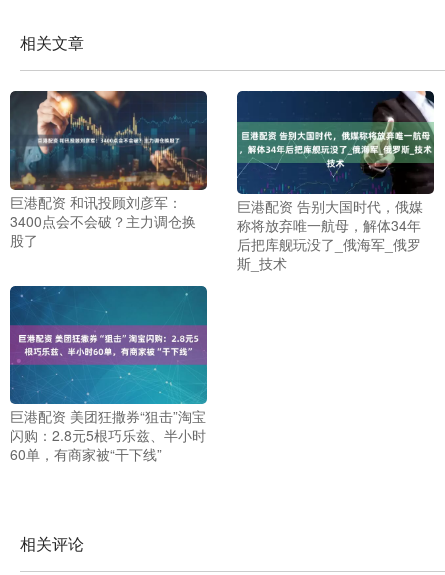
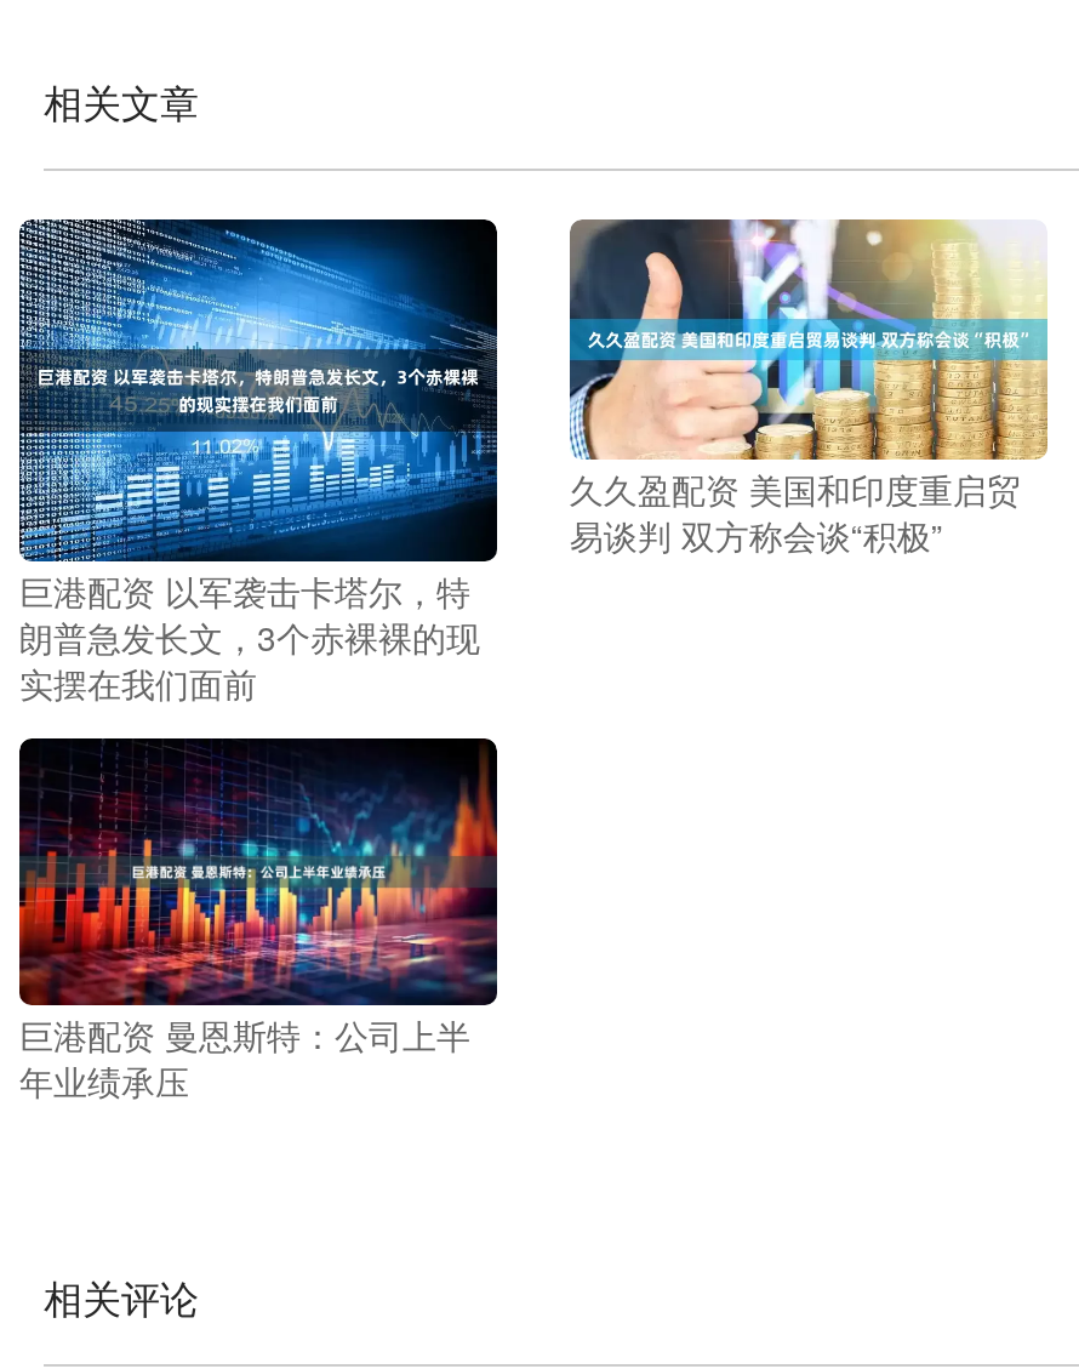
- [image]
- 巨港配资 告别大国时代，俄媒
- 称将放弃唯一航母，解体34年
- 后把库舰玩没了_俄海军_俄罗
- 斯_技术
+ [image]
+ 久久盈配资 美国和印度重启贸
+ 易谈判 双方称会谈“积极”

- [image]
+ [image]

- 巨港配资 和讯投顾刘彦军：
- 3400点会不会破？主力调仓换
- 股了
+ 巨港配资 以军袭击卡塔尔，特
+ 朗普急发长文，3个赤裸裸的现
+ 实摆在我们面前

- [image]
- 巨港配资 美团狂撒券“狙击”淘宝
- 闪购：2.8元5根巧乐兹、半小时
- 60单，有商家被“干下线”
+ [image]
+ 巨港配资 曼恩斯特：公司上半
+ 年业绩承压
